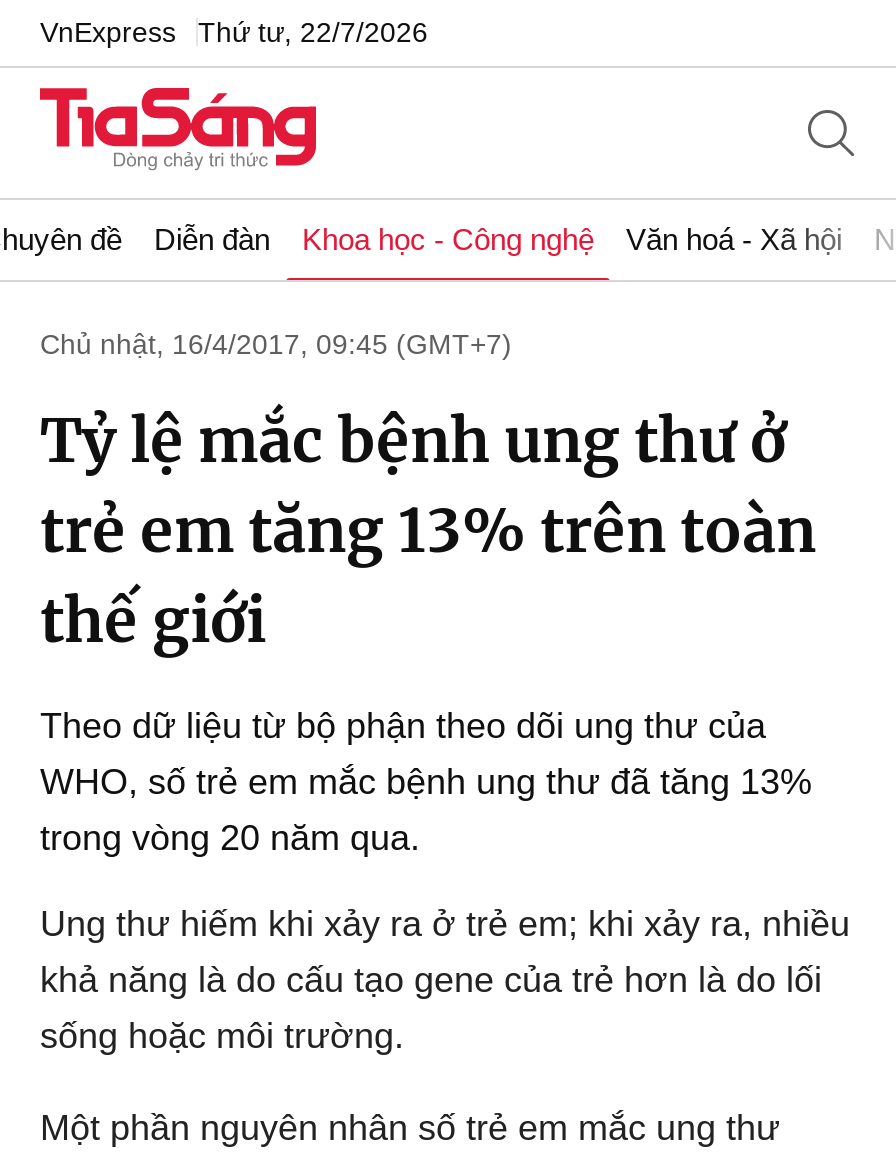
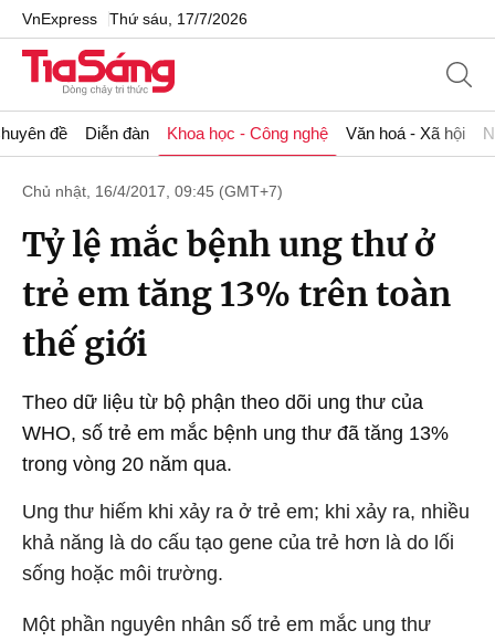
- VnExpress Thứ tư, 22/7/2026
+ VnExpress Thứ sáu, 17/7/2026
